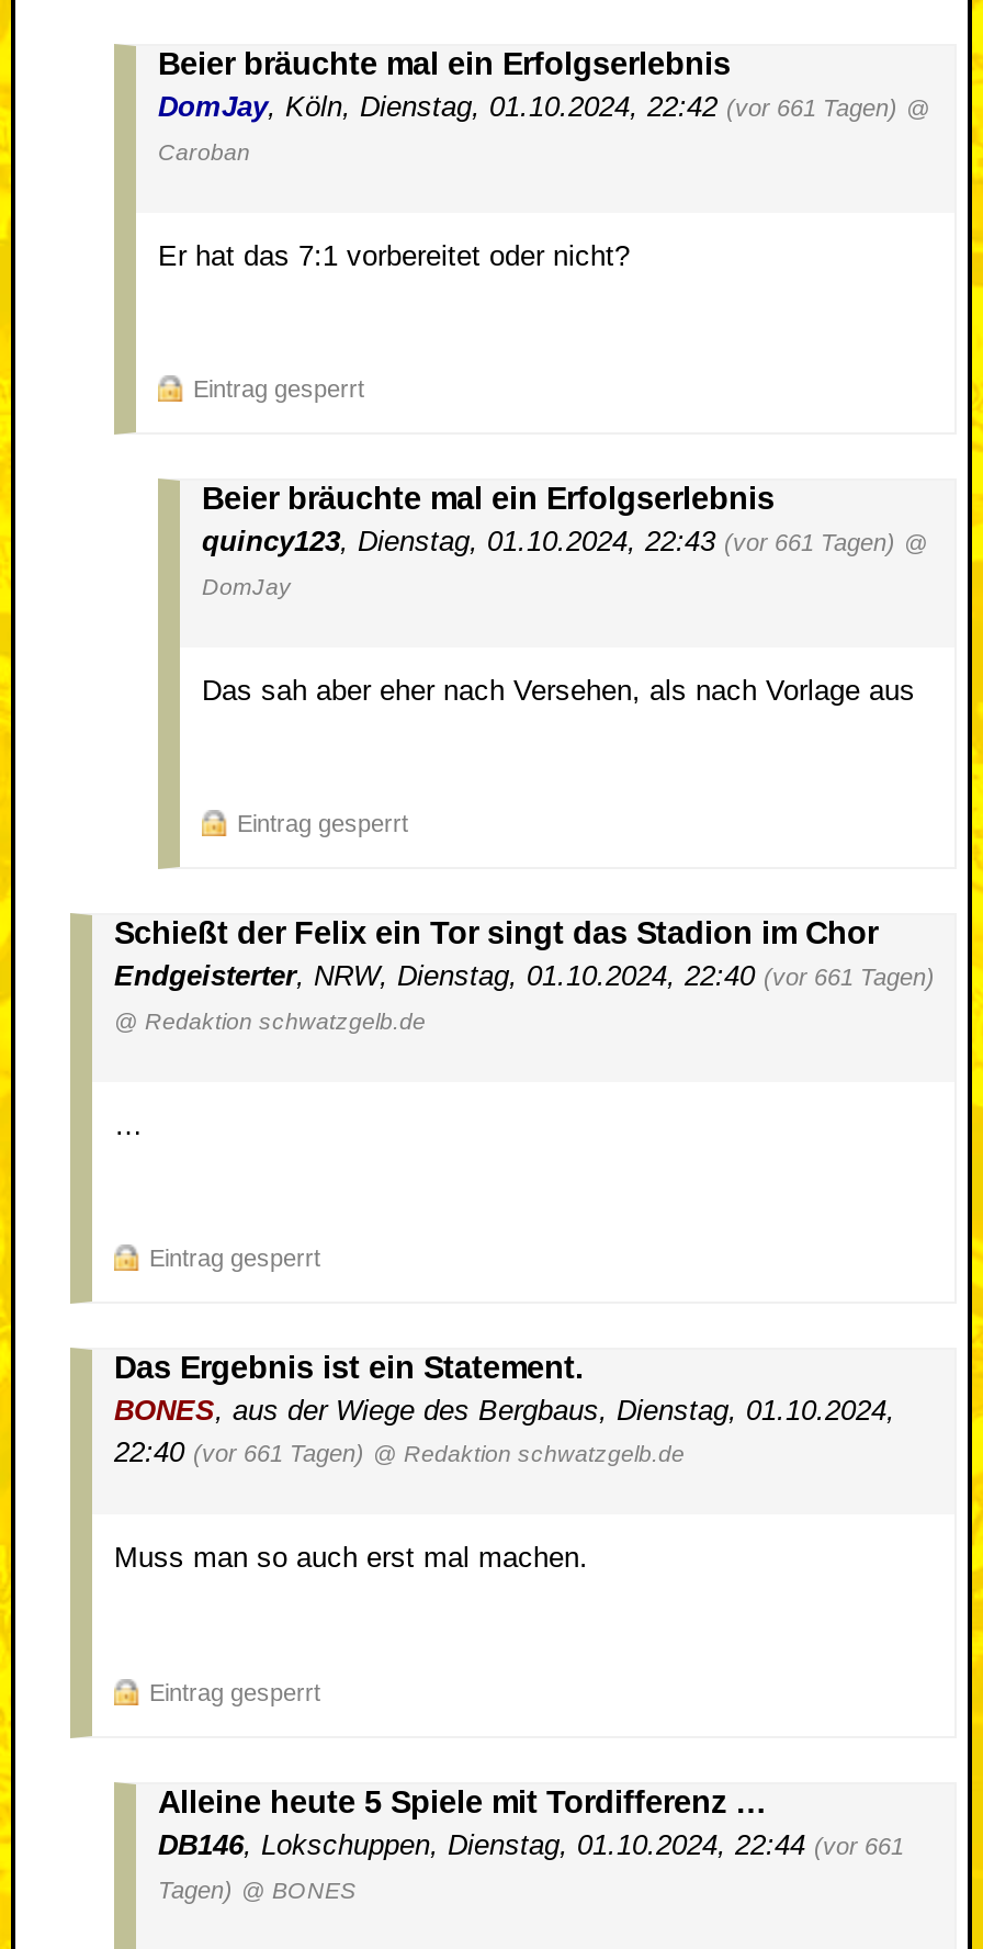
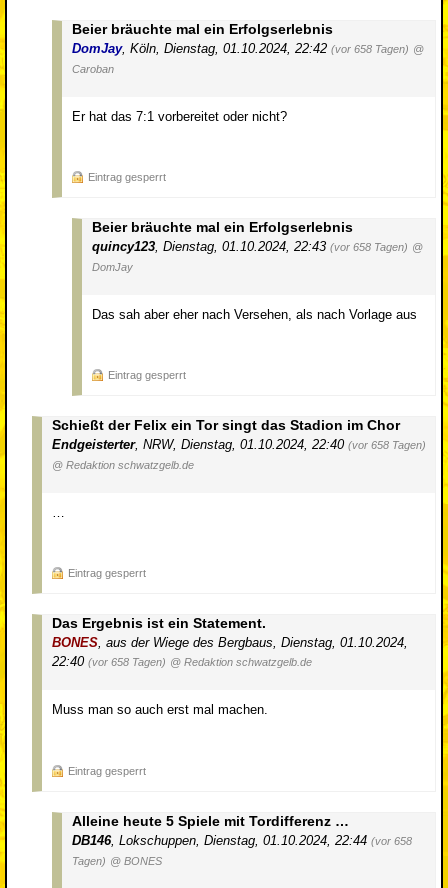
- DomJay, Köln, Dienstag, 01.10.2024, 22:42 (vor 661 Tagen) @
+ DomJay, Köln, Dienstag, 01.10.2024, 22:42 (vor 658 Tagen) @

- quincy123, Dienstag, 01.10.2024, 22:43 (vor 661 Tagen) @
+ quincy123, Dienstag, 01.10.2024, 22:43 (vor 658 Tagen) @

- Endgeisterter, NRW, Dienstag, 01.10.2024, 22:40 (vor 661 Tagen)
+ Endgeisterter, NRW, Dienstag, 01.10.2024, 22:40 (vor 658 Tagen)

- 22:40 (vor 661 Tagen) @ Redaktion schwatzgelb.de
+ 22:40 (vor 658 Tagen) @ Redaktion schwatzgelb.de

- DB146, Lokschuppen, Dienstag, 01.10.2024, 22:44 (vor 661
+ DB146, Lokschuppen, Dienstag, 01.10.2024, 22:44 (vor 658
